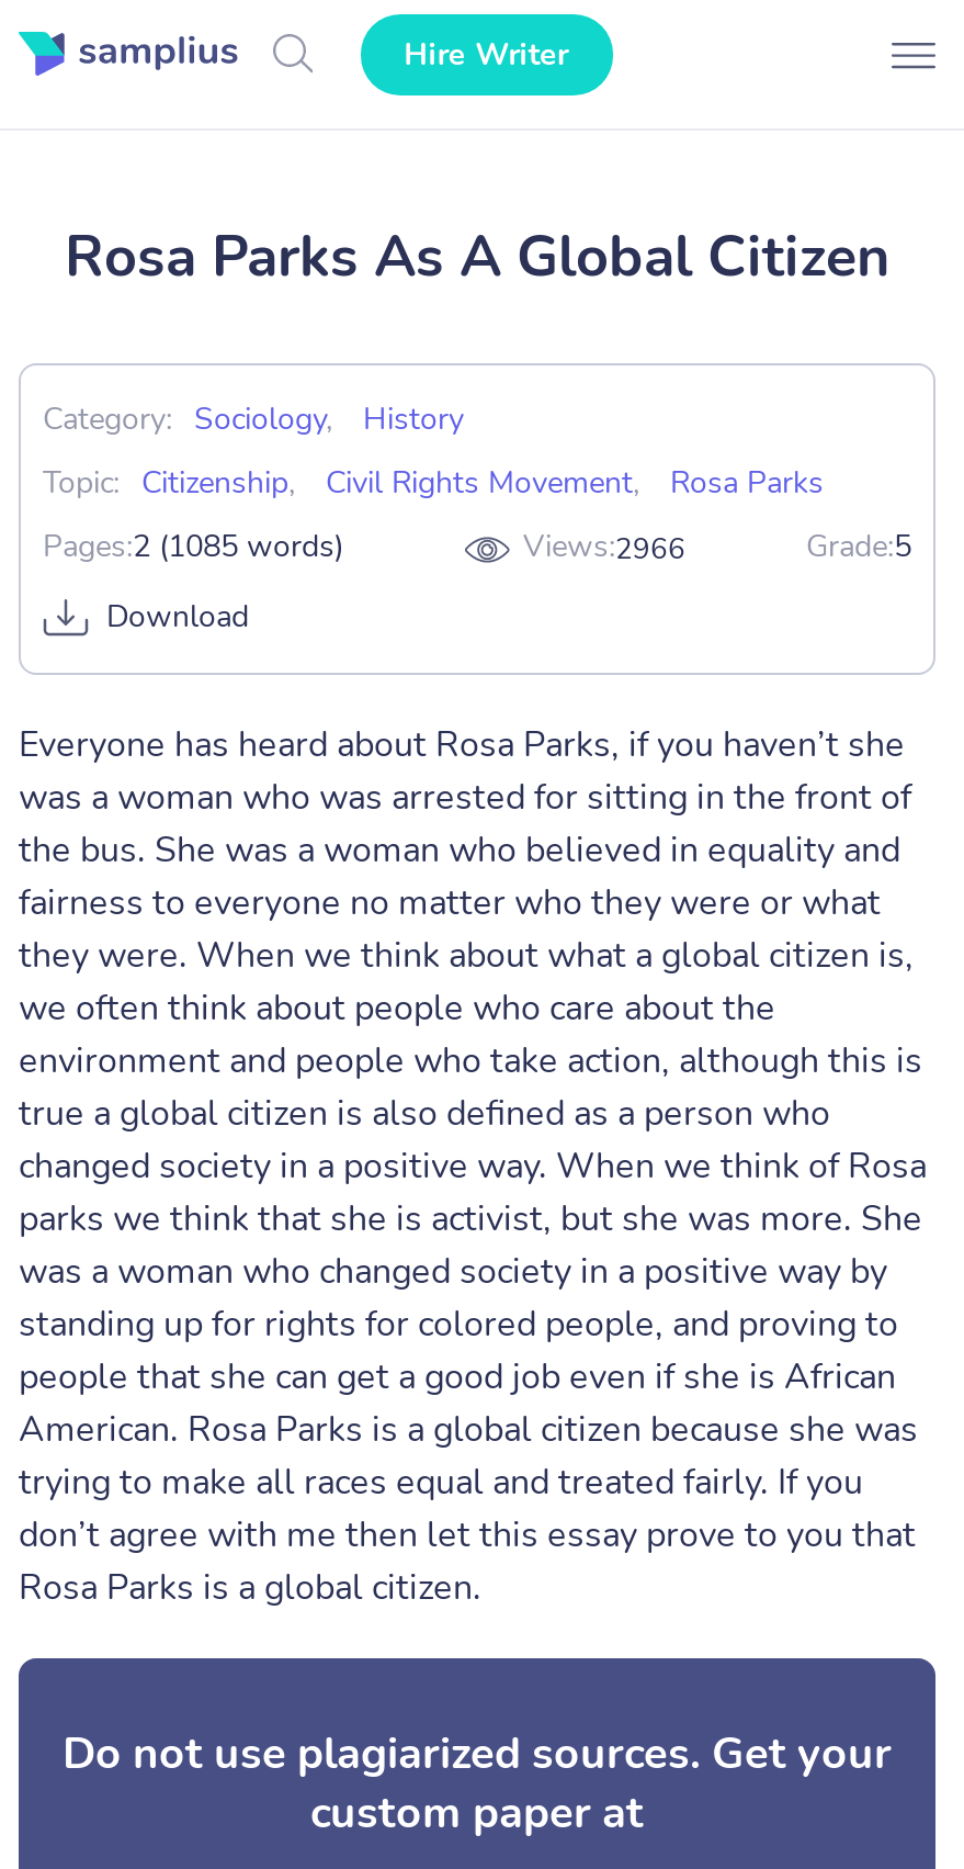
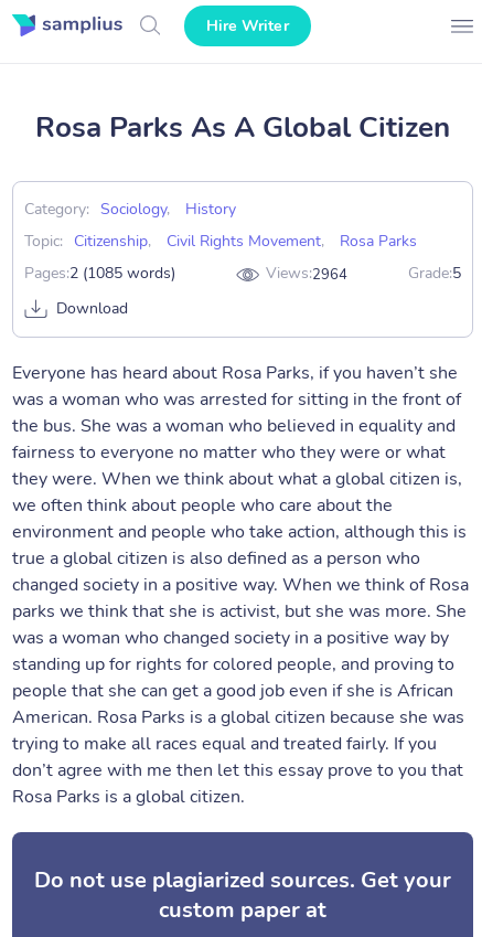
- Views:2966
+ Views:2964
